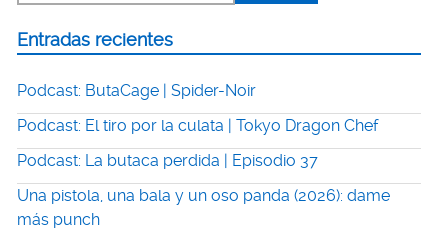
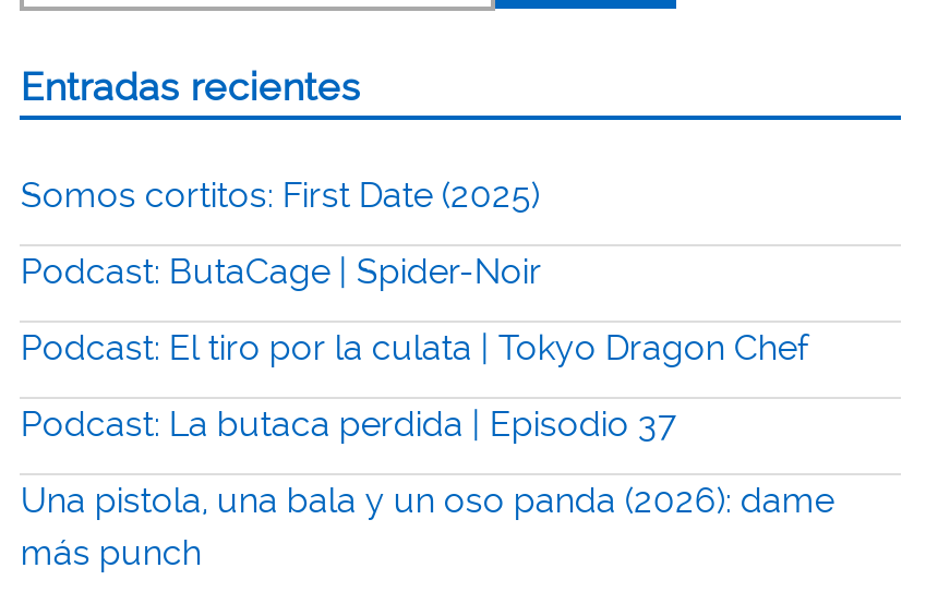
+ Somos cortitos: First Date (2025)
